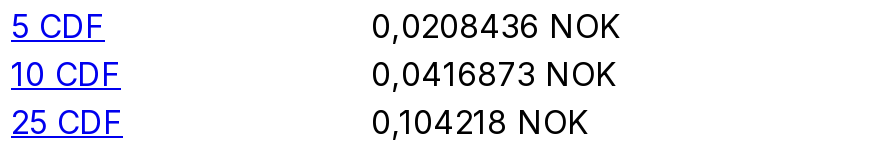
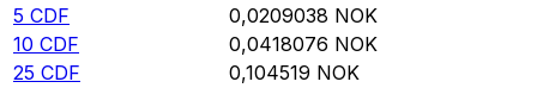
- 0,0208436 NOK
+ 0,0209038 NOK

- 0,0416873 NOK
+ 0,0418076 NOK

- 0,104218 NOK
+ 0,104519 NOK
